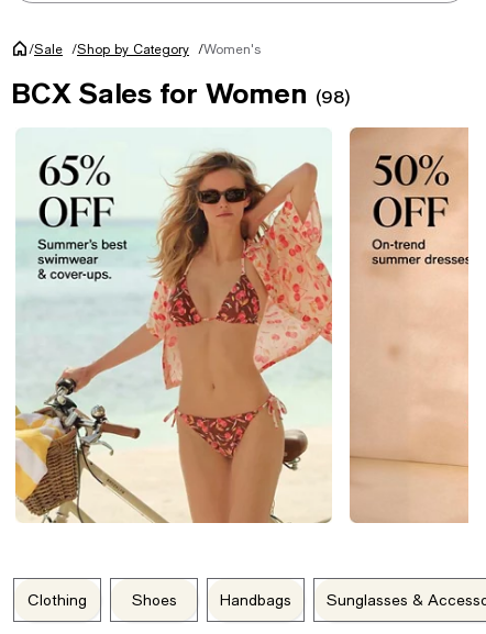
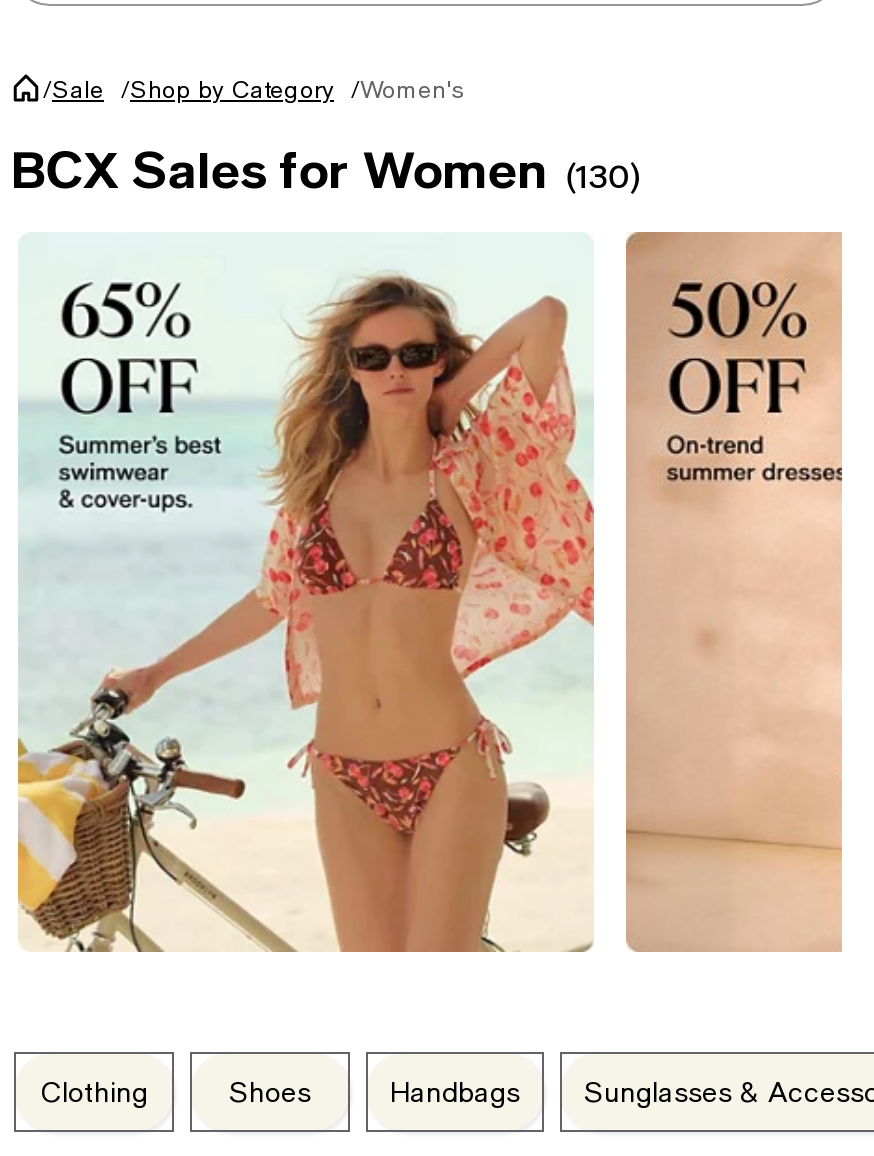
- BCX Sales for Women (98)
+ BCX Sales for Women (130)
